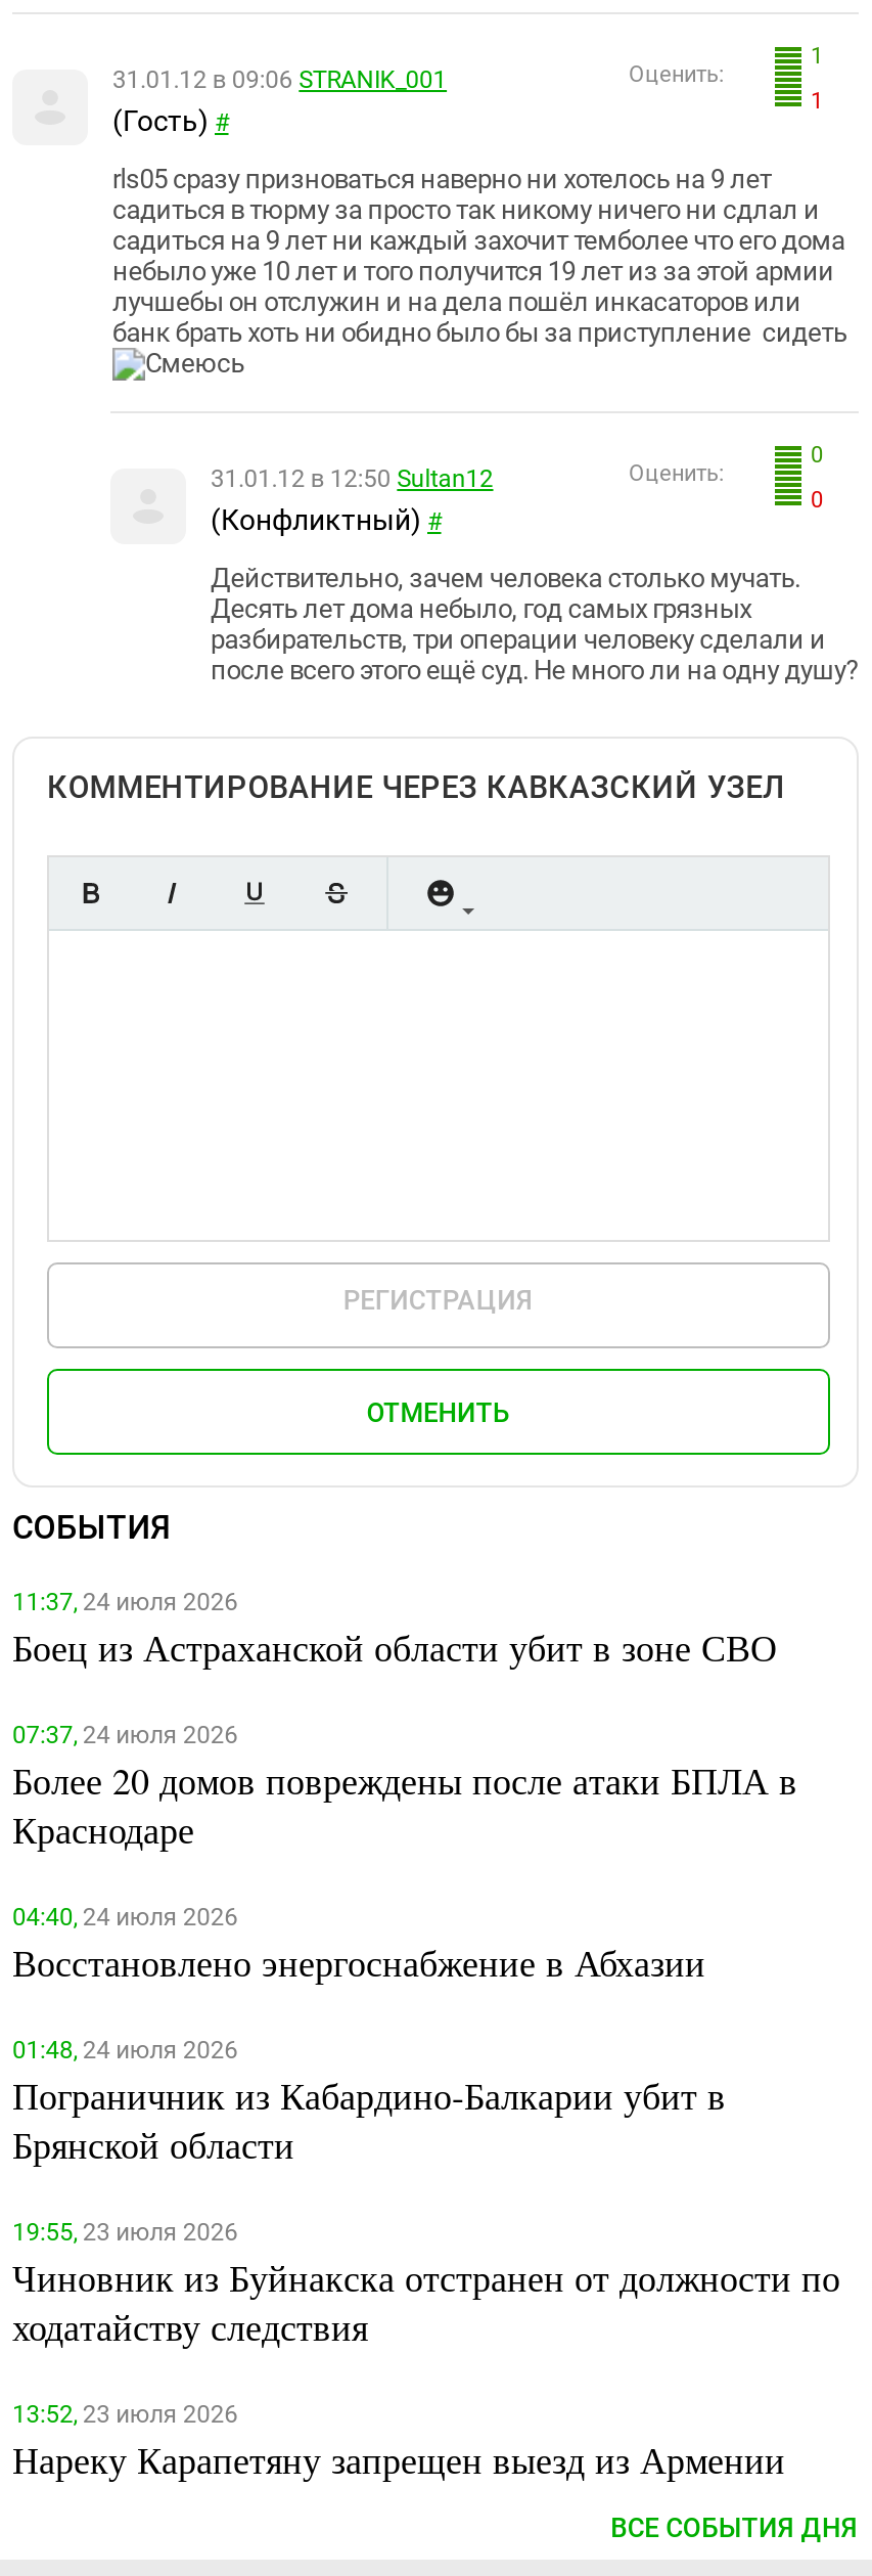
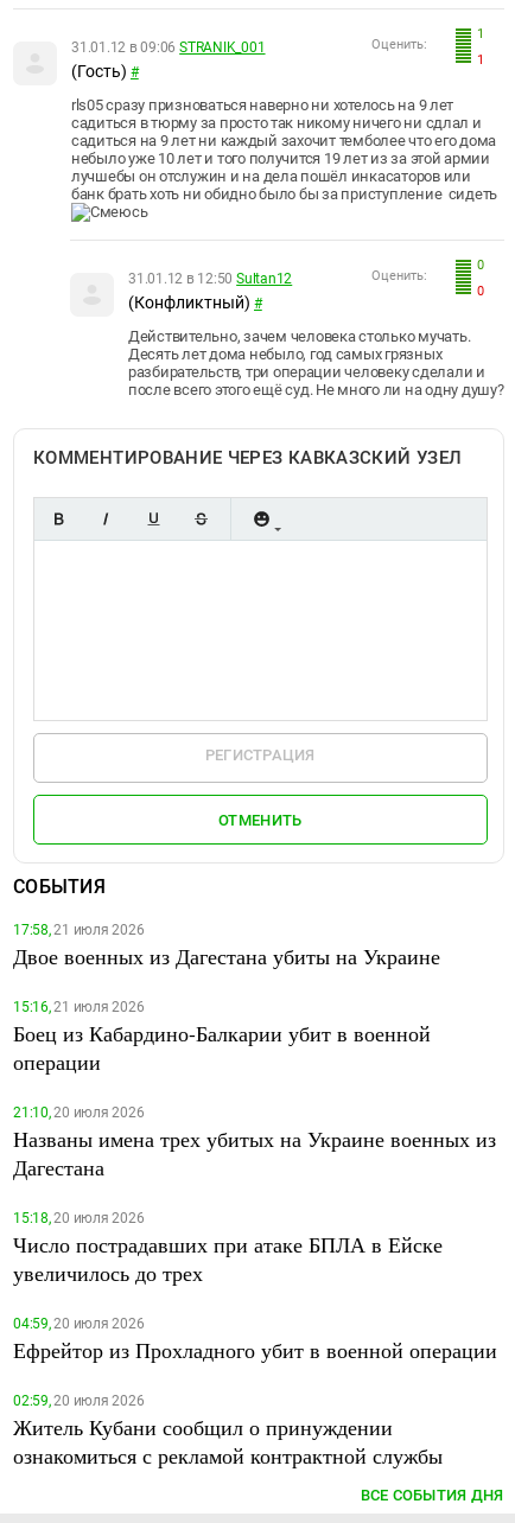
- 11:37, 24 июля 2026
- Боец из Астраханской области убит в зоне СВО
+ 17:58, 21 июля 2026
+ Двое военных из Дагестана убиты на Украине

- 07:37, 24 июля 2026
- Более 20 домов повреждены после атаки БПЛА в
- Краснодаре
+ 15:16, 21 июля 2026
+ Боец из Кабардино-Балкарии убит в военной
+ операции

- 04:40, 24 июля 2026
- Восстановлено энергоснабжение в Абхазии
+ 21:10, 20 июля 2026
+ Названы имена трех убитых на Украине военных из
+ Дагестана

- 01:48, 24 июля 2026
- Пограничник из Кабардино-Балкарии убит в
- Брянской области
+ 15:18, 20 июля 2026
+ Число пострадавших при атаке БПЛА в Ейске
+ увеличилось до трех

- 19:55, 23 июля 2026
- Чиновник из Буйнакска отстранен от должности по
- ходатайству следствия
+ 04:59, 20 июля 2026
+ Ефрейтор из Прохладного убит в военной операции

- 13:52, 23 июля 2026
- Нареку Карапетяну запрещен выезд из Армении
+ 02:59, 20 июля 2026
+ Житель Кубани сообщил о принуждении
+ ознакомиться с рекламой контрактной службы
